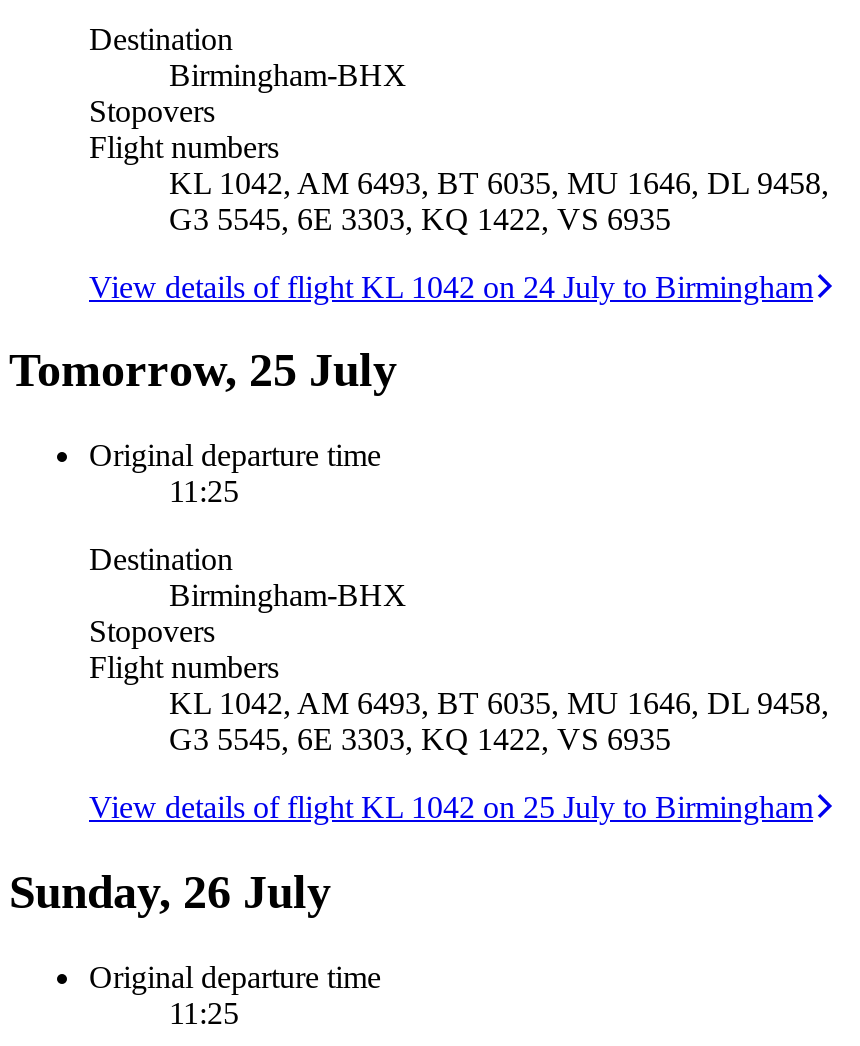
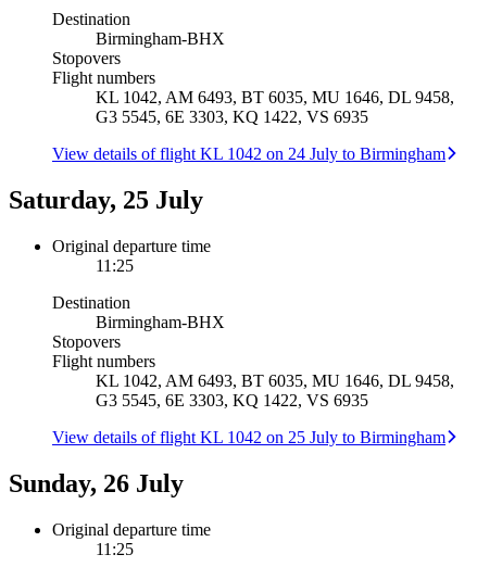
- Tomorrow, 25 July
+ Saturday, 25 July
